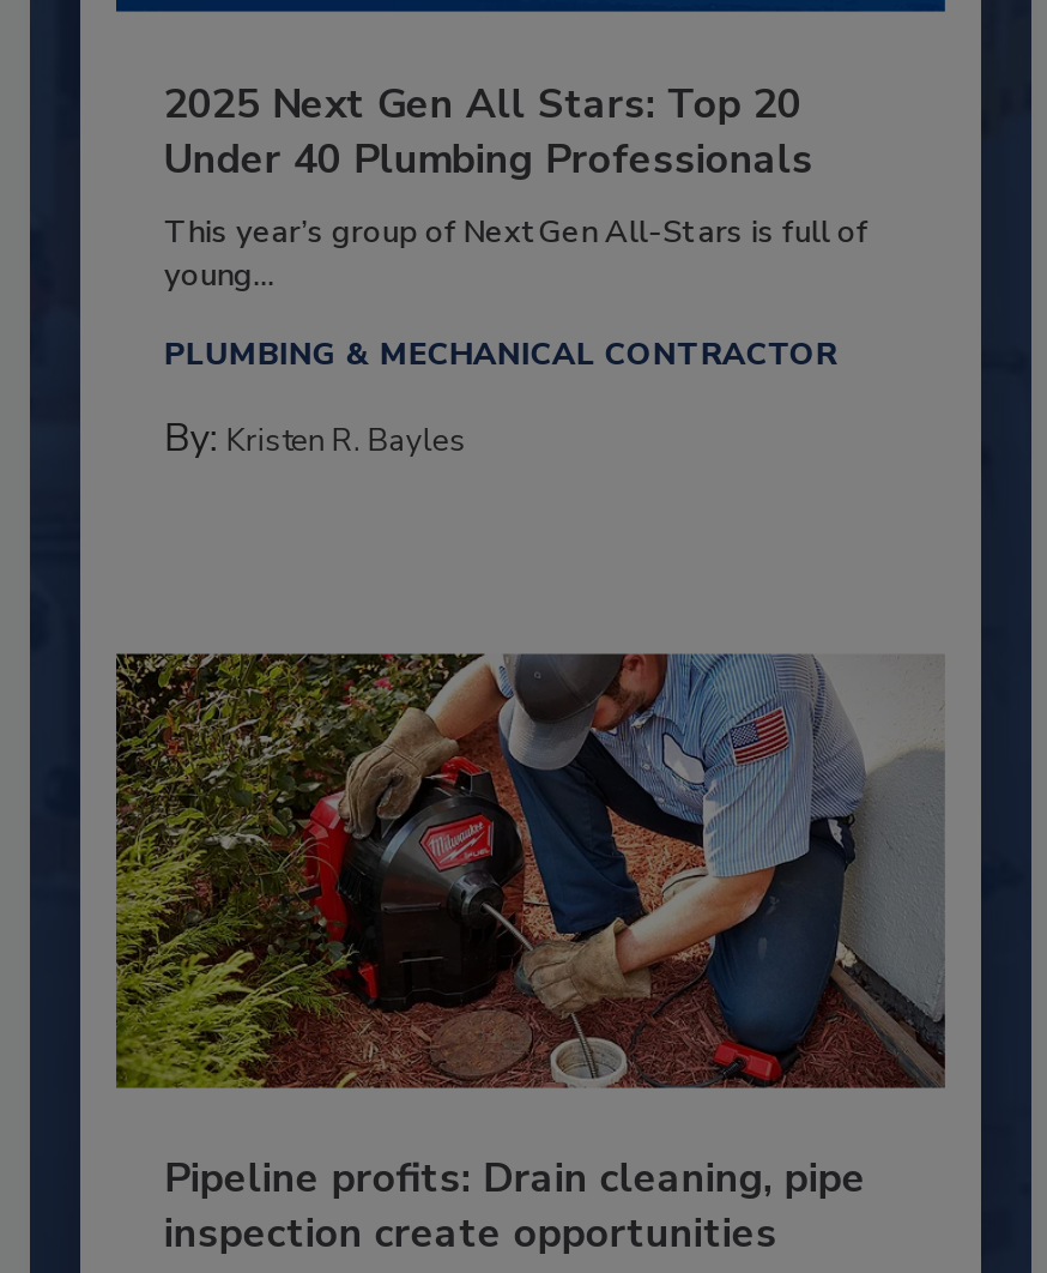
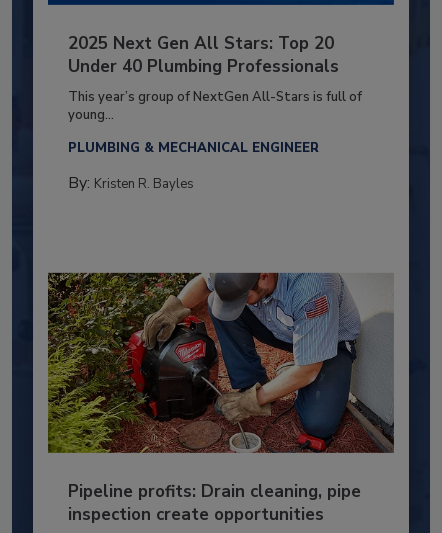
- PLUMBING & MECHANICAL CONTRACTOR
+ PLUMBING & MECHANICAL ENGINEER
